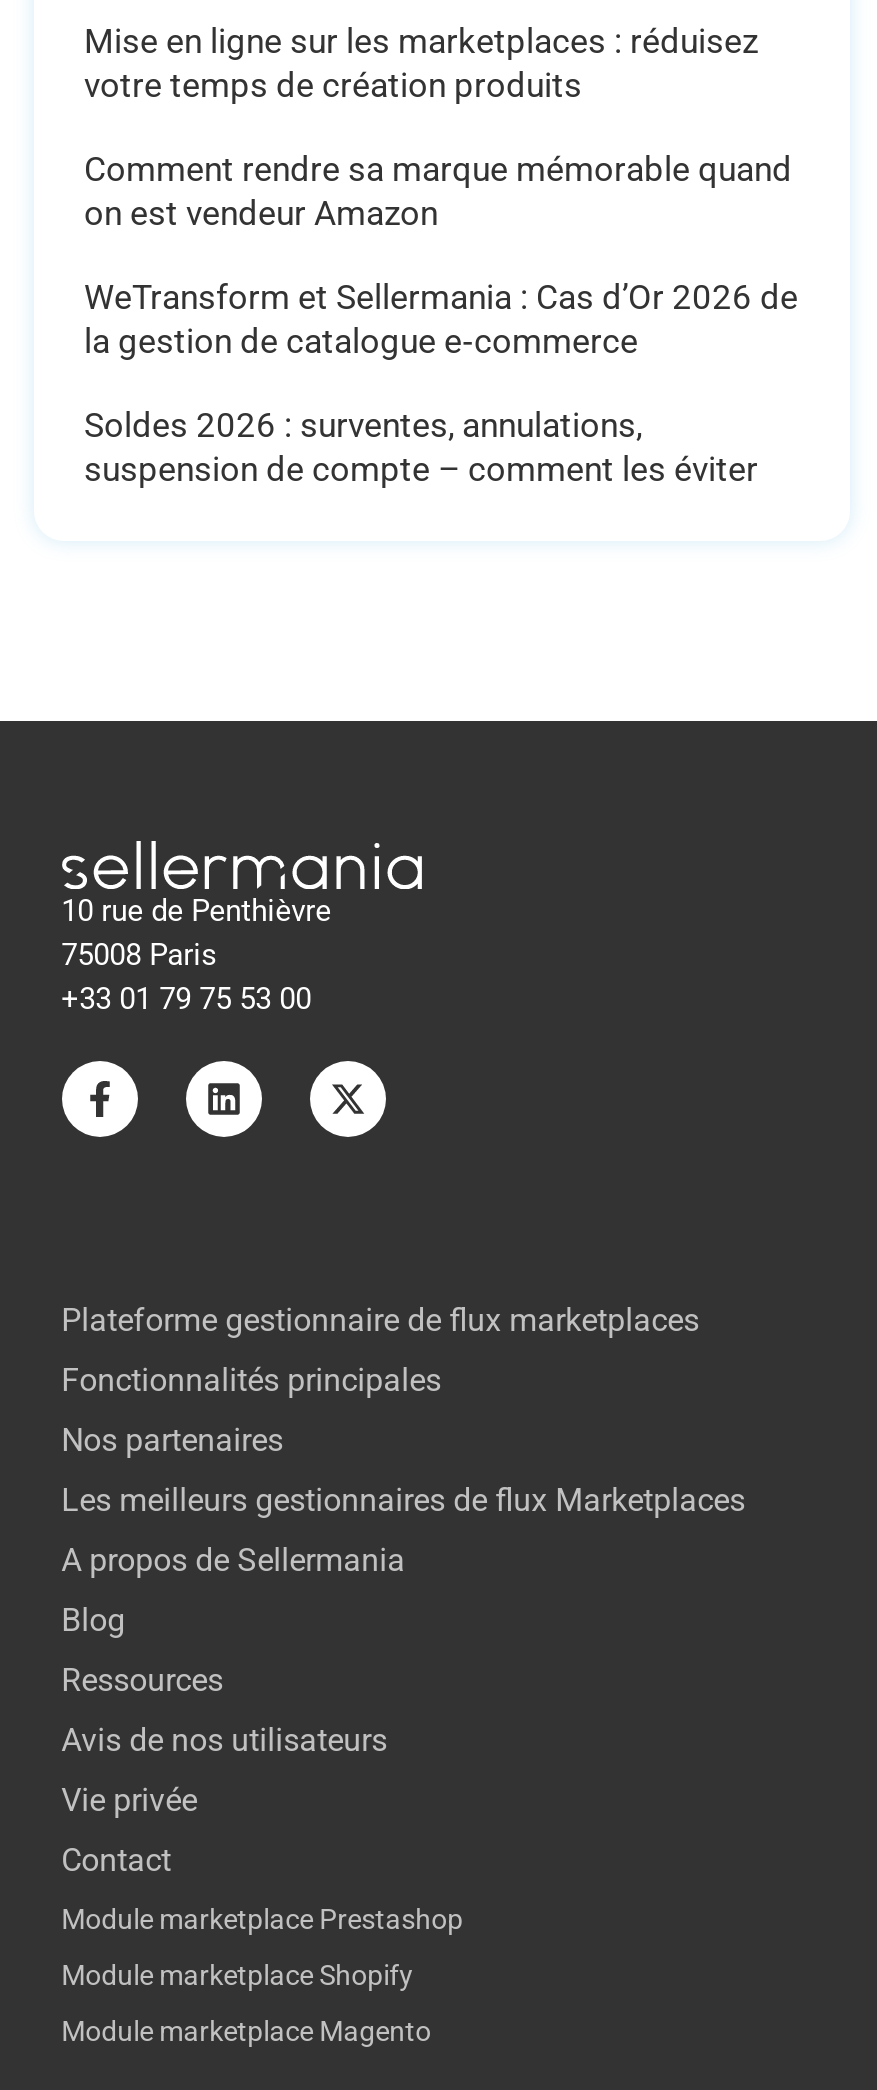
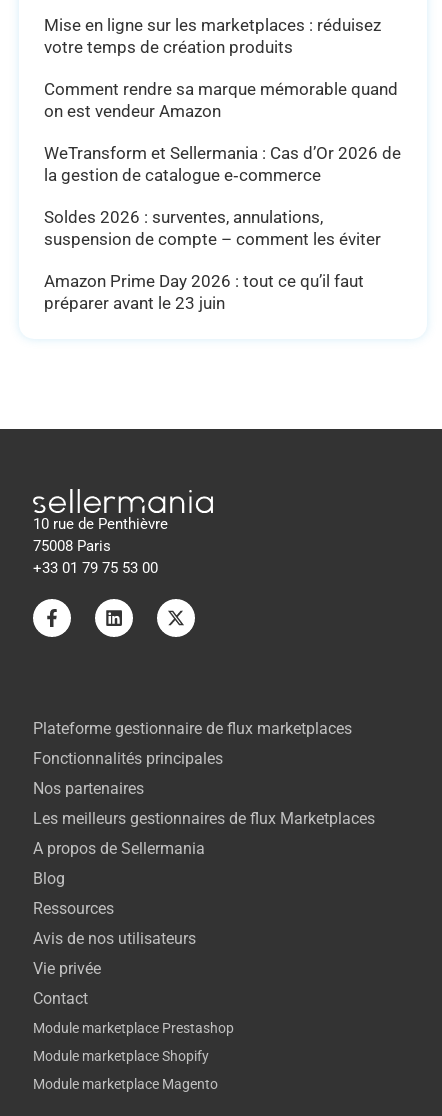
+ Amazon Prime Day 2026 : tout ce qu’il faut
+ préparer avant le 23 juin
